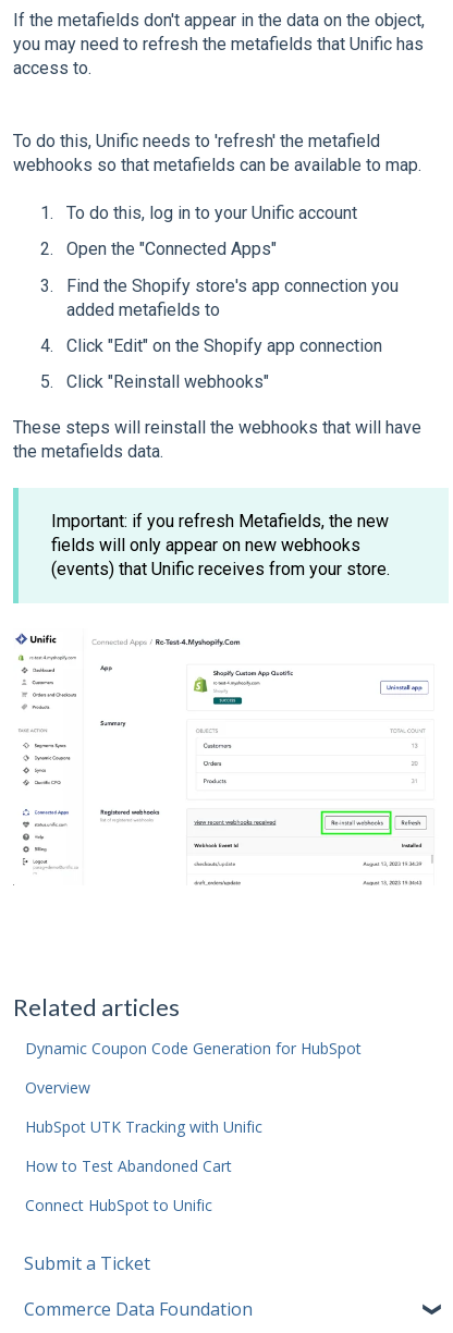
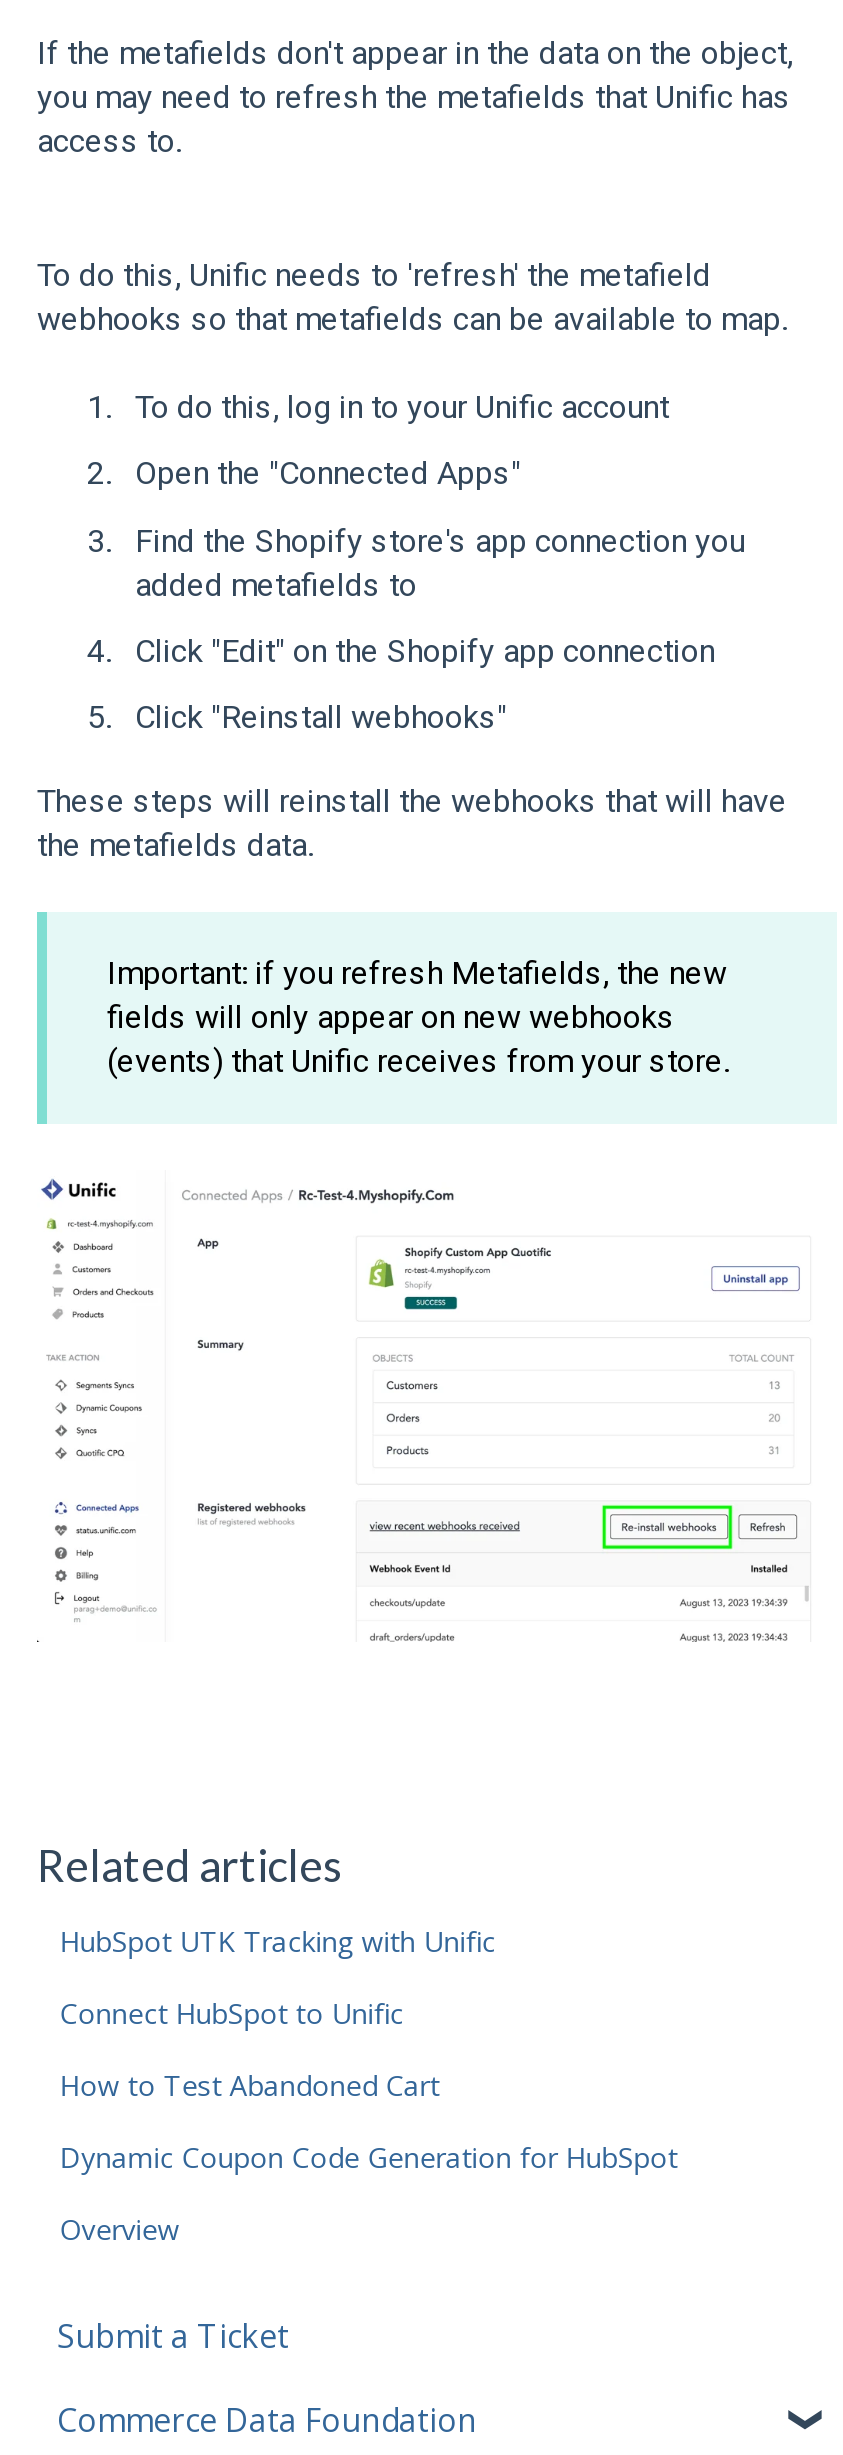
moved down: Dynamic Coupon Code Generation for HubSpot | Overview

moved up: HubSpot UTK Tracking with Unific | How to Test Abandoned Cart | Connect HubSpot to Unific
